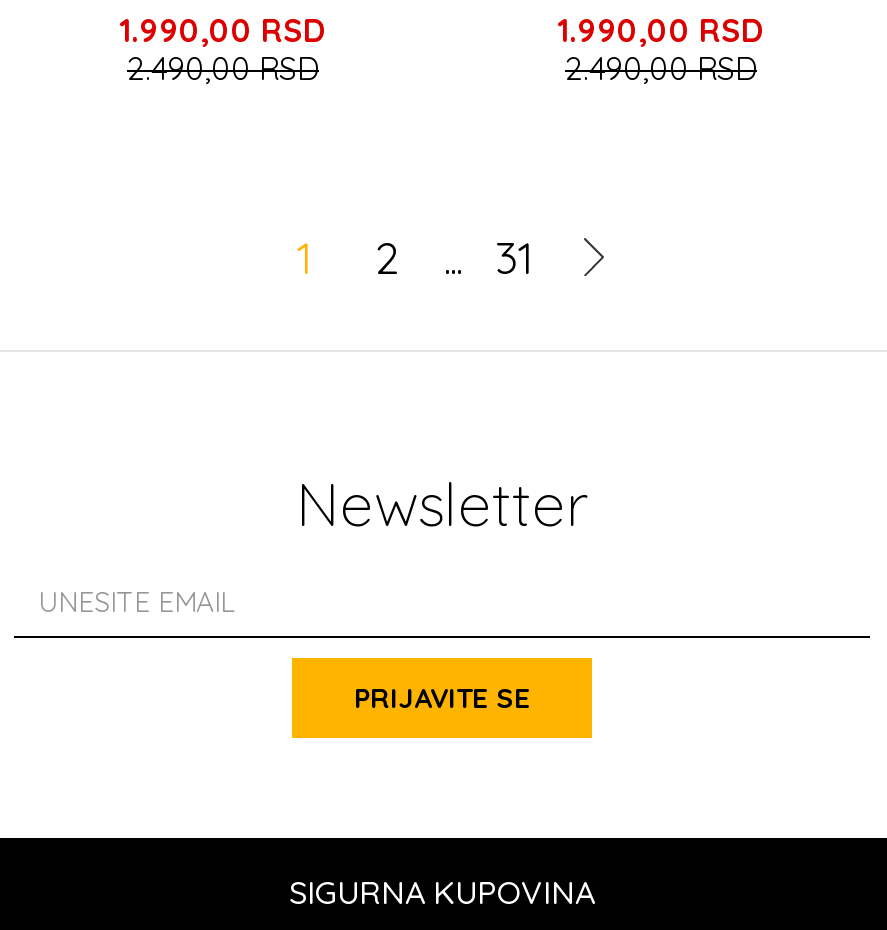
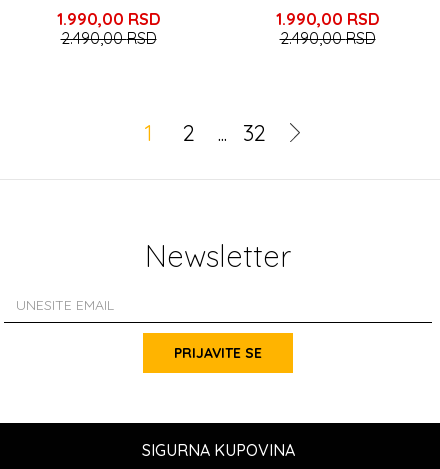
- 1 2 ... 31
+ 1 2 ... 32
